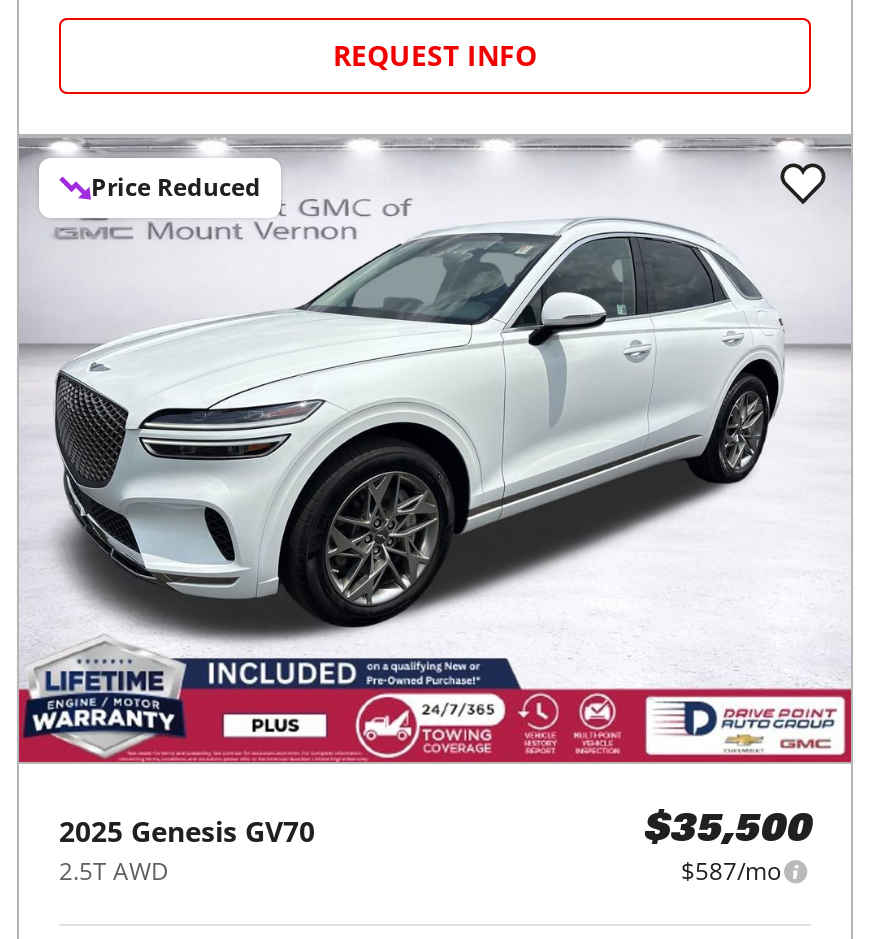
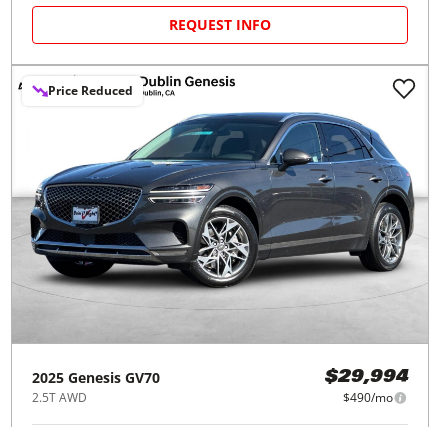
- [image]
- $35,500
- $587/mo
+ [image]
+ $29,994
+ $490/mo
